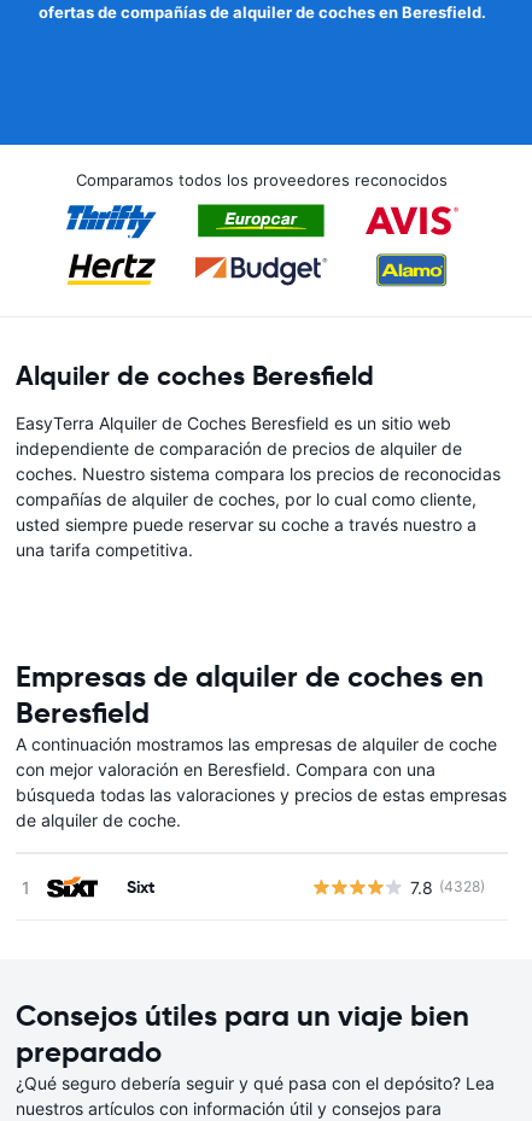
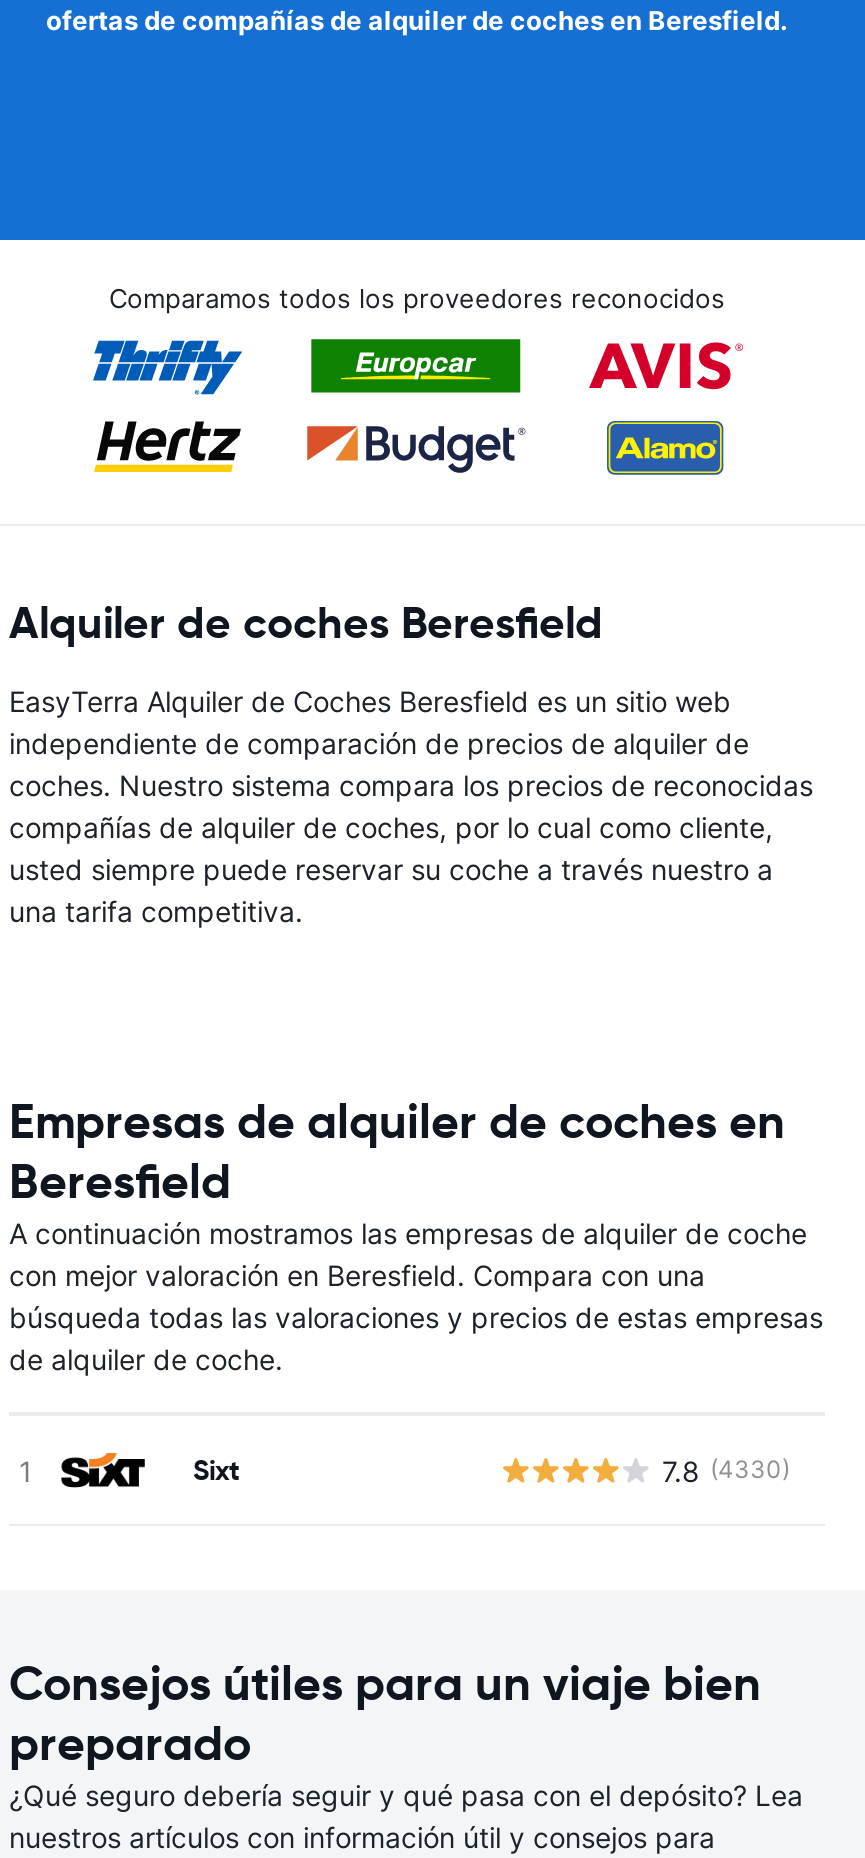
- 7.8 (4328)
+ 7.8 (4330)
